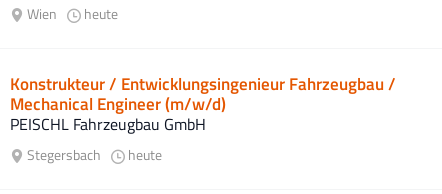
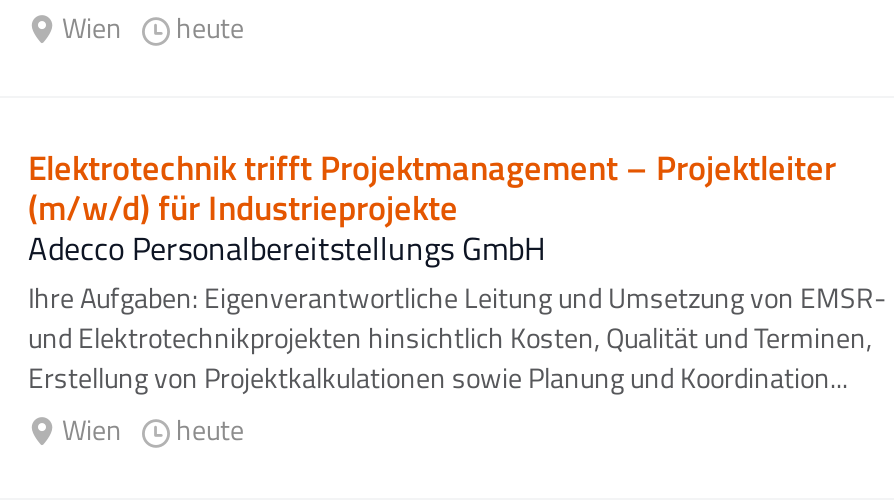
- Konstrukteur / Entwicklungsingenieur Fahrzeugbau /
- Mechanical Engineer (m/w/d)
- PEISCHL Fahrzeugbau GmbH
- Stegersbach
+ Elektrotechnik trifft Projektmanagement – Projektleiter
+ (m/w/d) für Industrieprojekte
+ Adecco Personalbereitstellungs GmbH
+ Ihre Aufgaben: Eigenverantwortliche Leitung und Umsetzung von EMSR-
+ und Elektrotechnikprojekten hinsichtlich Kosten, Qualität und Terminen,
+ Erstellung von Projektkalkulationen sowie Planung und Koordination...
+ Wien
